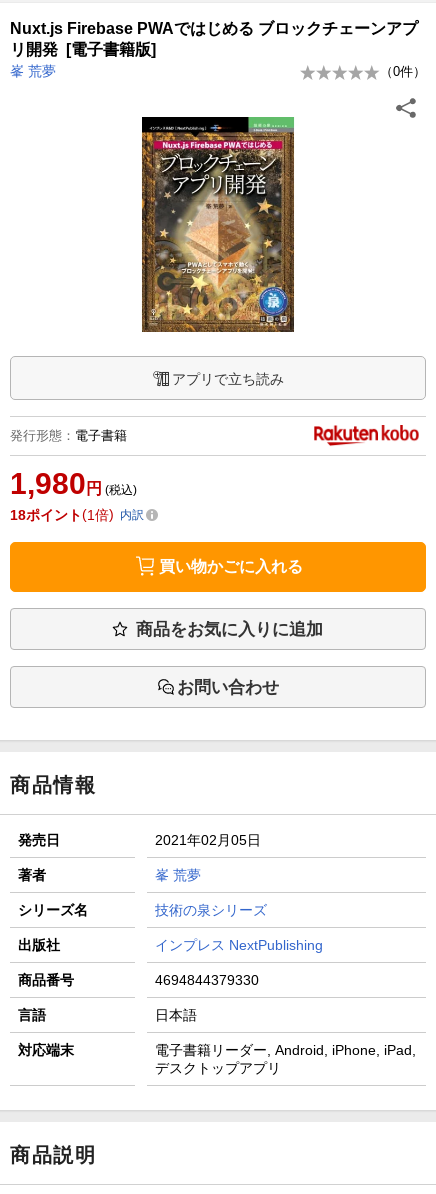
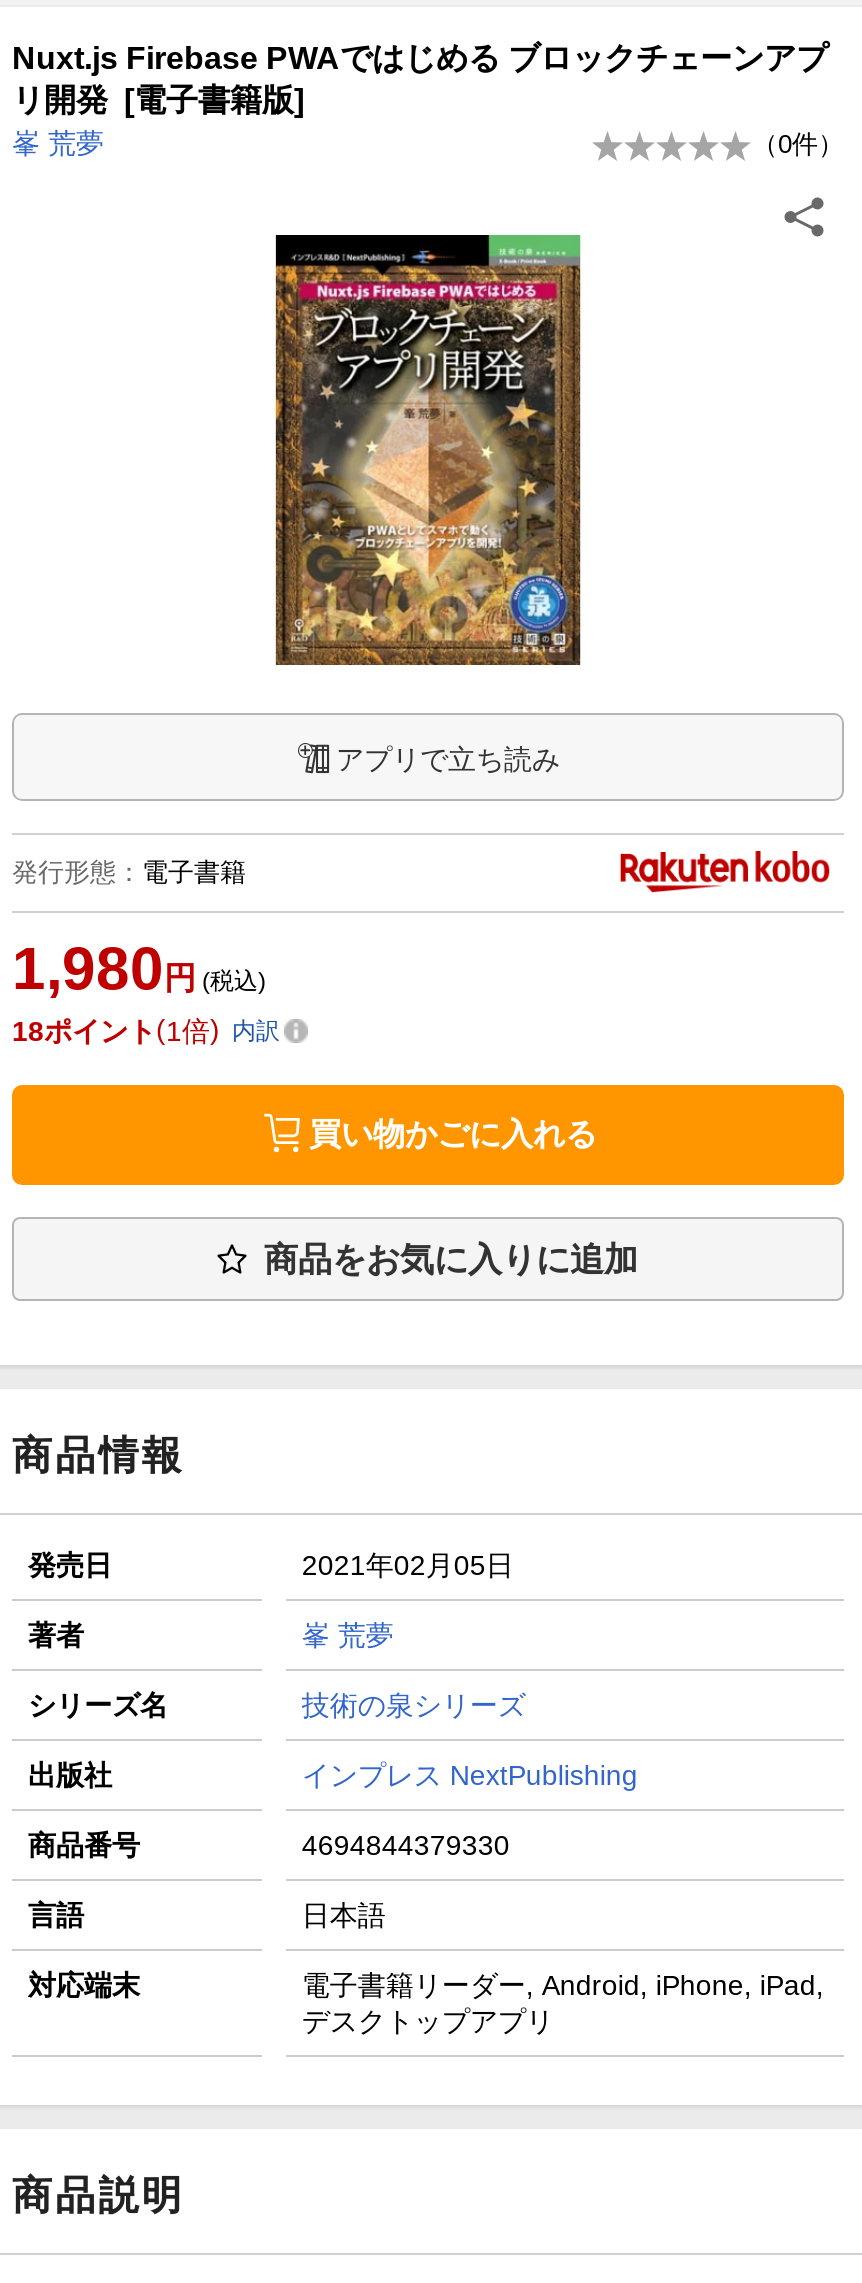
- お問い合わせ
